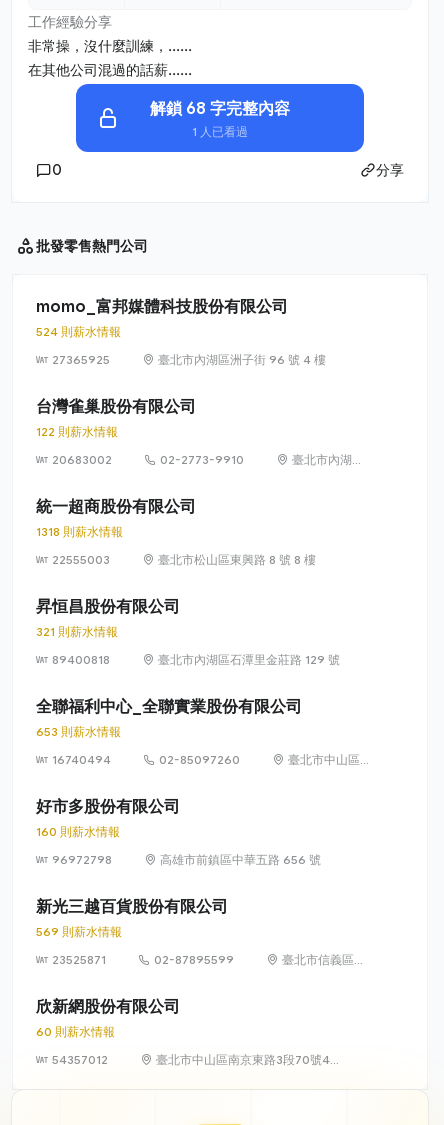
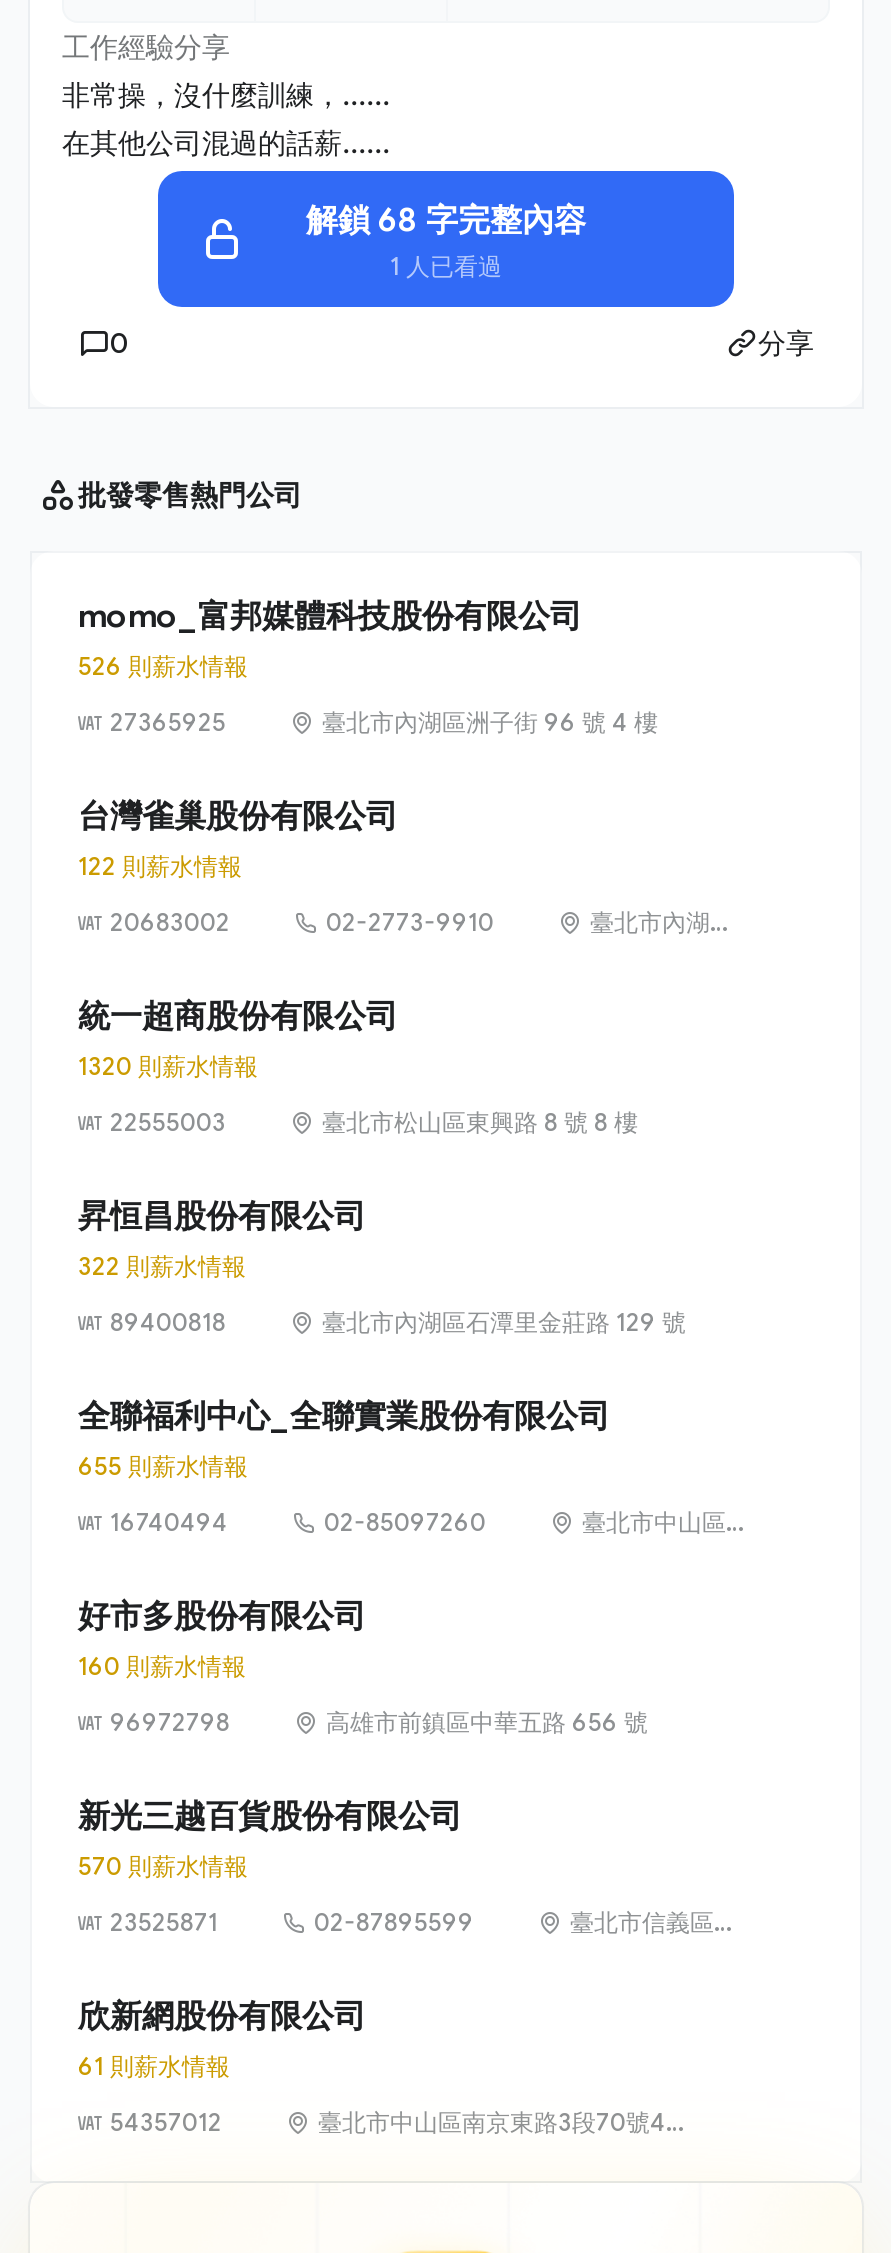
- 524 則薪水情報
+ 526 則薪水情報

- 1318 則薪水情報
+ 1320 則薪水情報

- 321 則薪水情報
+ 322 則薪水情報

- 653 則薪水情報
+ 655 則薪水情報

- 569 則薪水情報
+ 570 則薪水情報

- 60 則薪水情報
+ 61 則薪水情報
